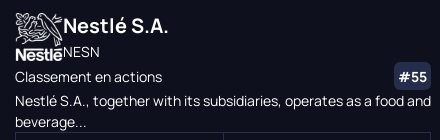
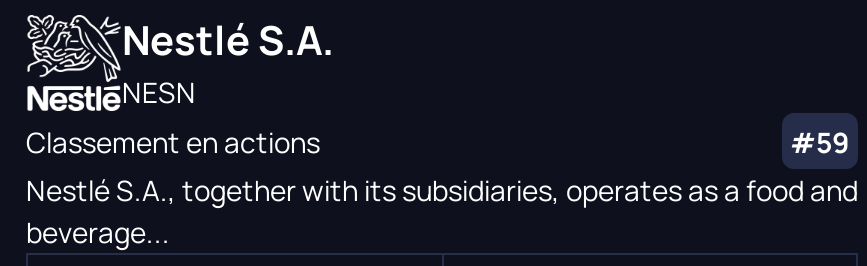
- #55
+ #59
